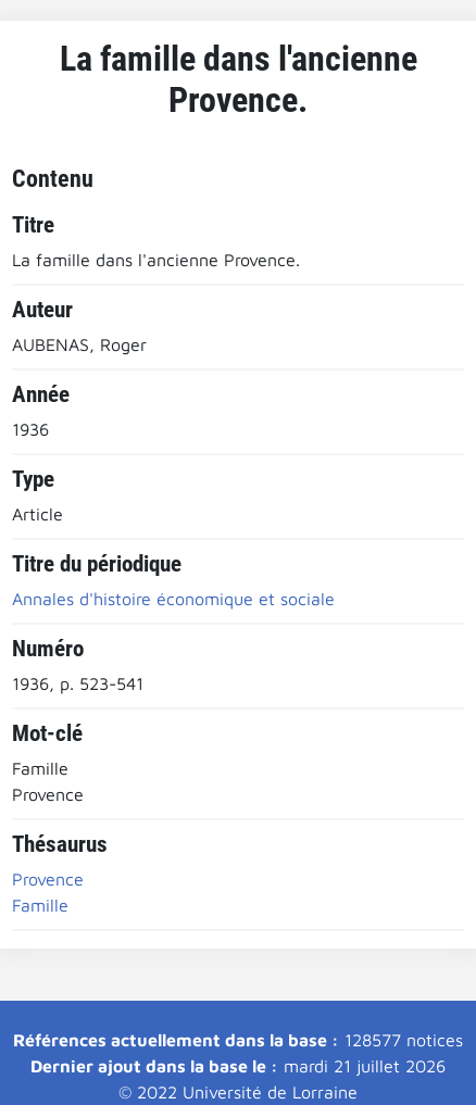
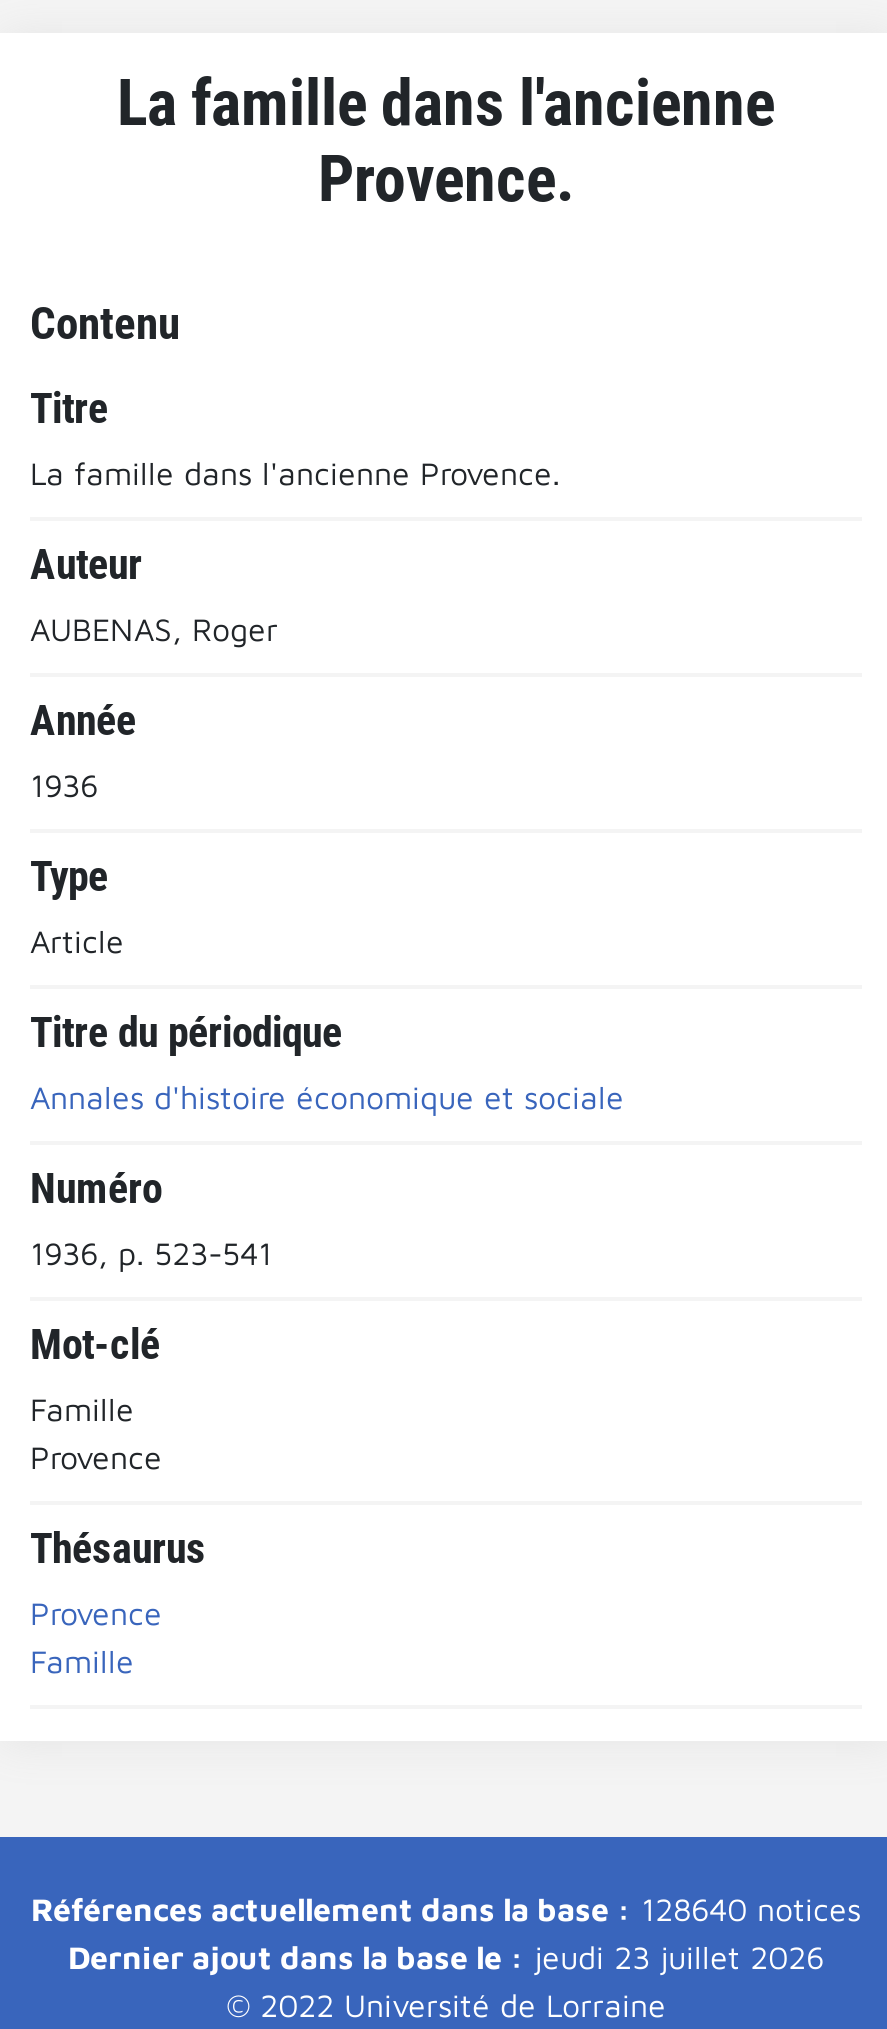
- Références actuellement dans la base : 128577 notices
+ Références actuellement dans la base : 128640 notices

- Dernier ajout dans la base le : mardi 21 juillet 2026
+ Dernier ajout dans la base le : jeudi 23 juillet 2026
